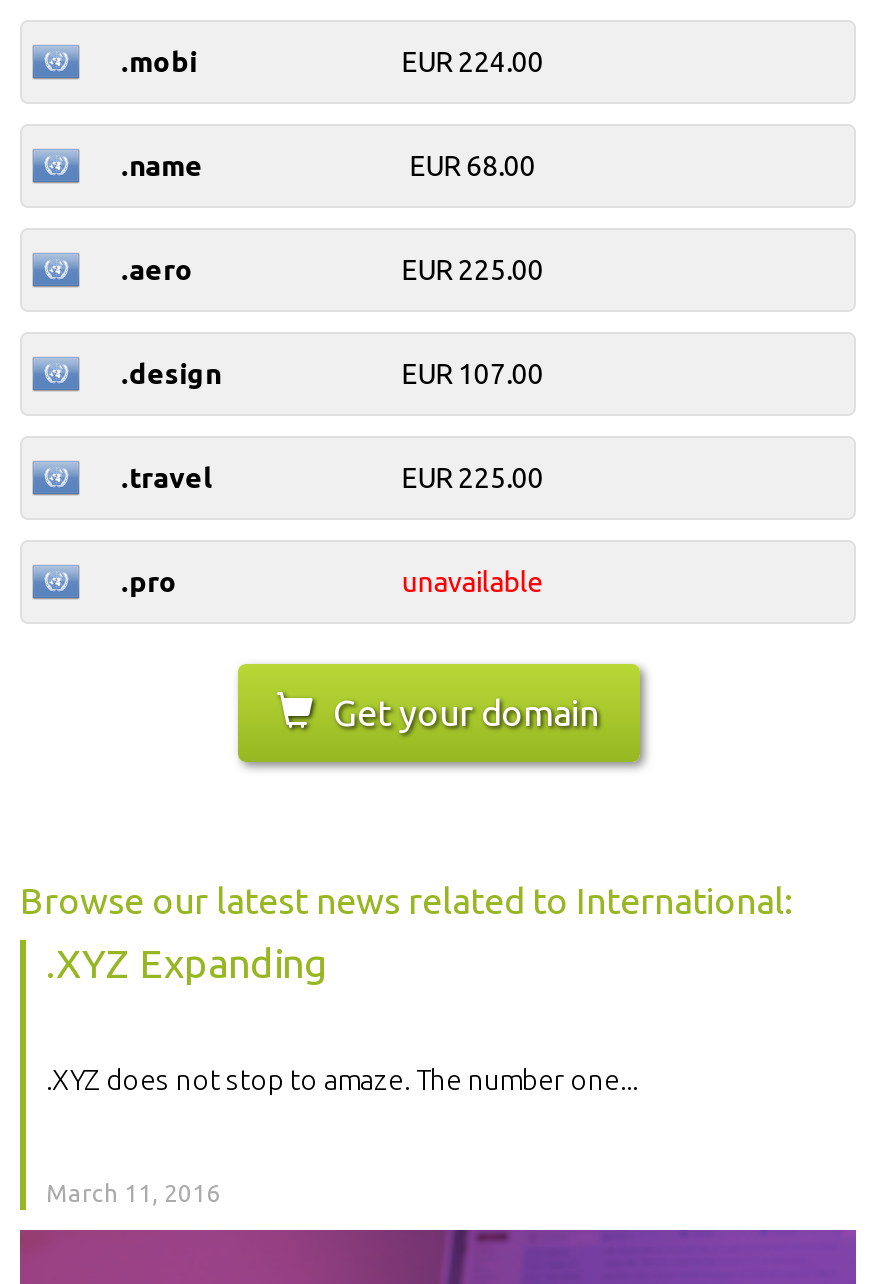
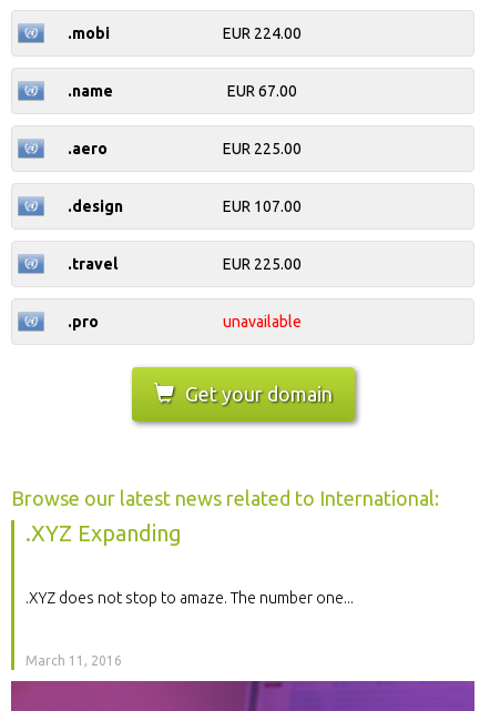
- EUR 68.00
+ EUR 67.00
